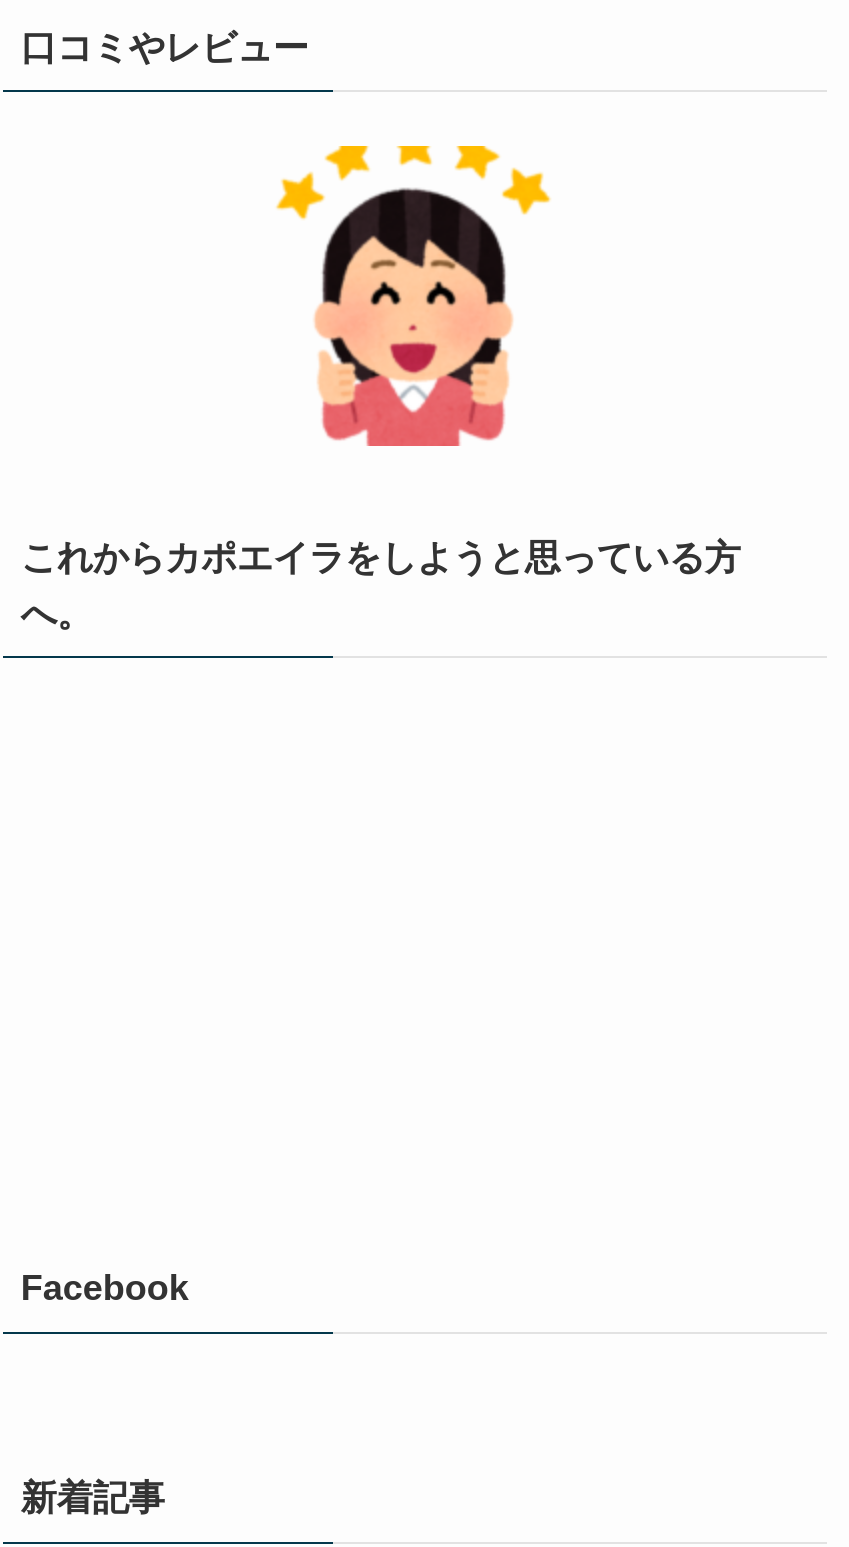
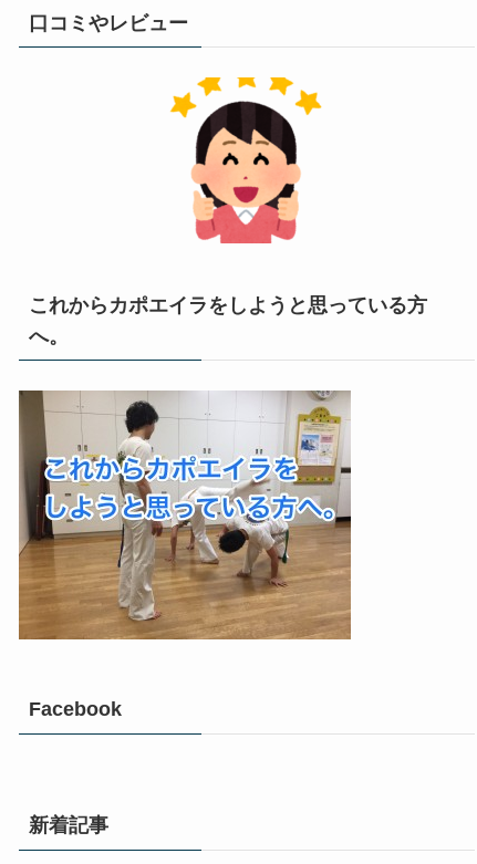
+ [image]
